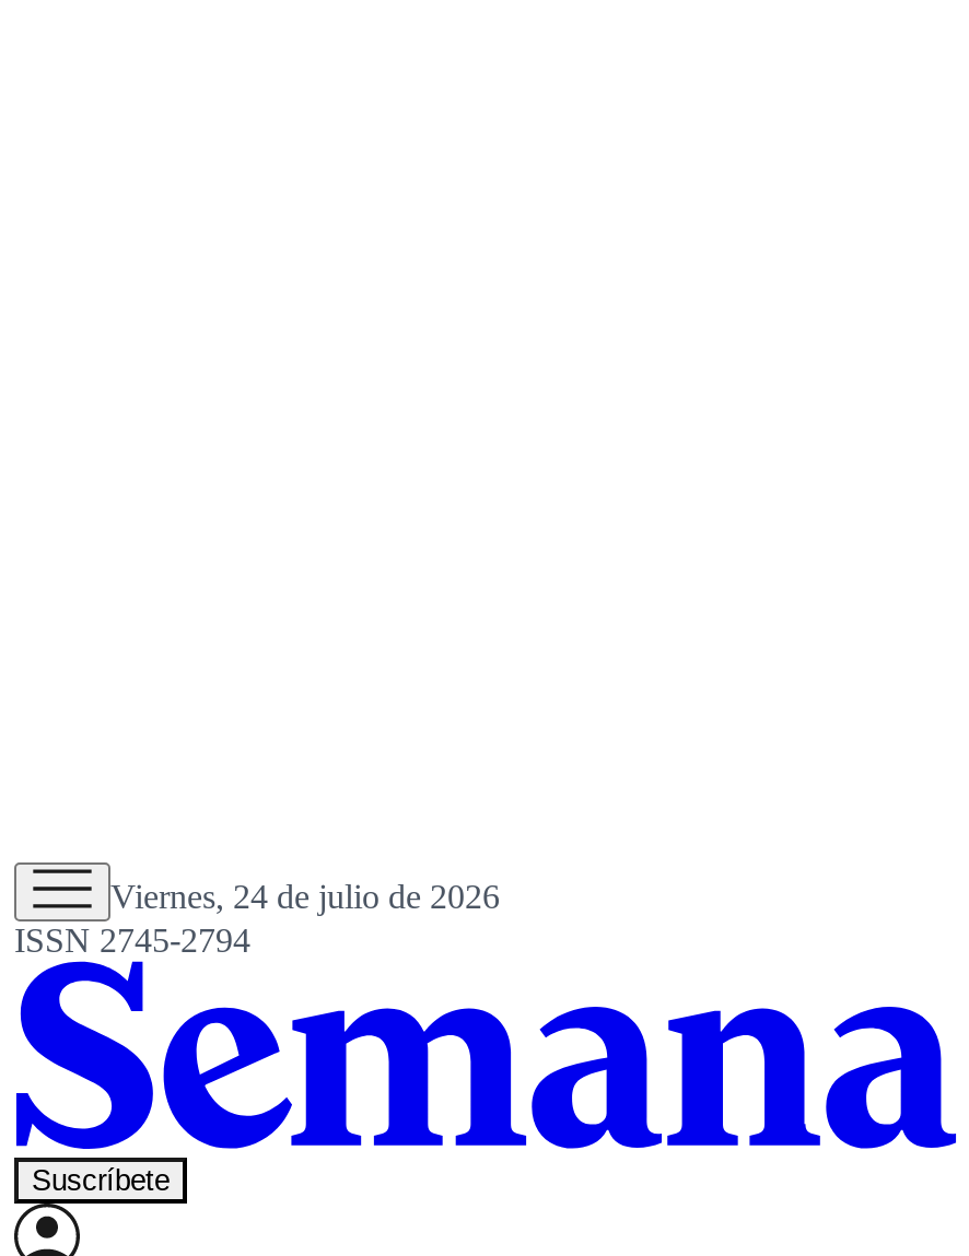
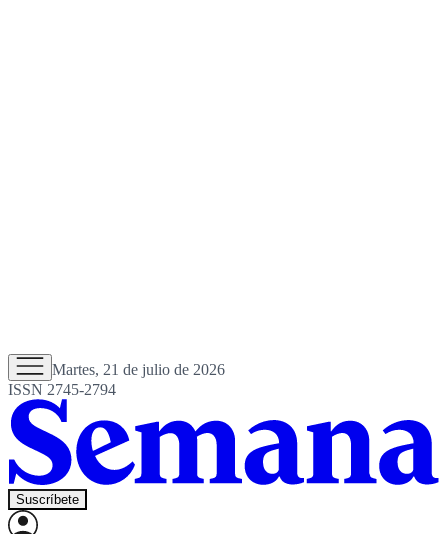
- Viernes, 24 de julio de 2026
+ Martes, 21 de julio de 2026
